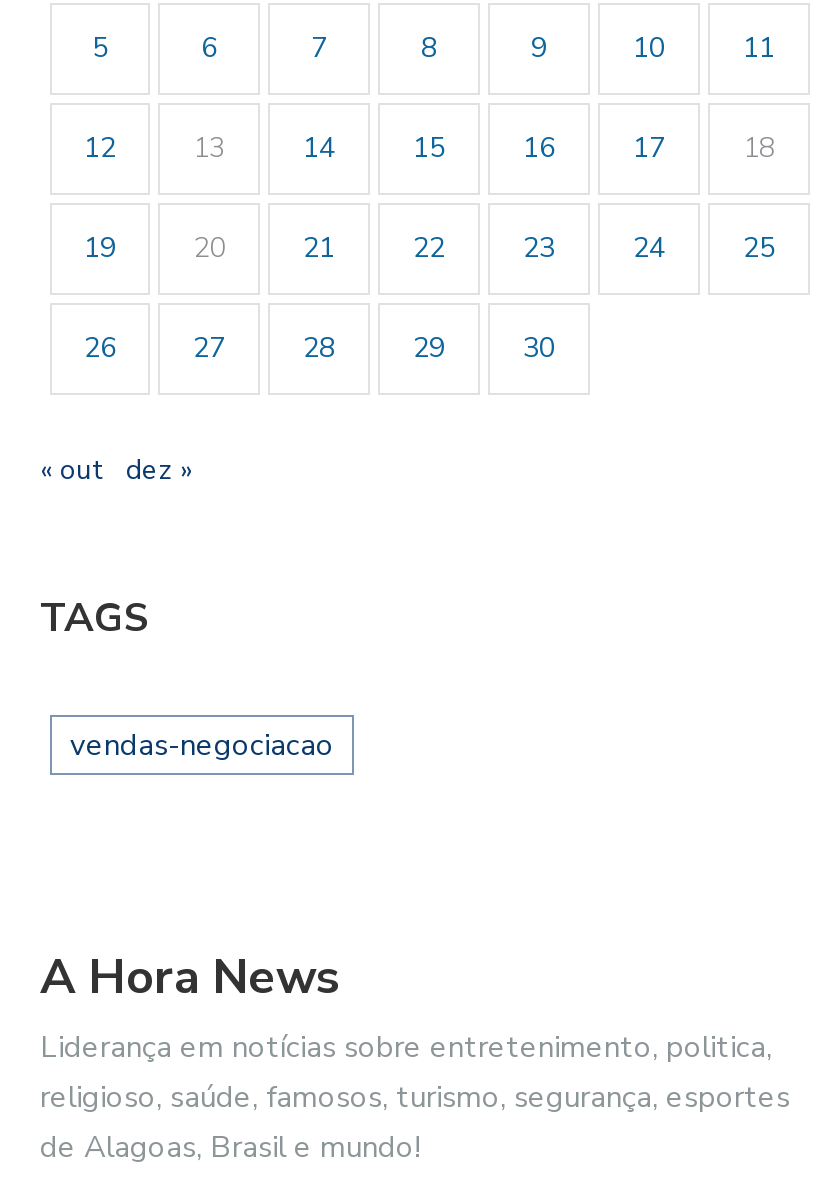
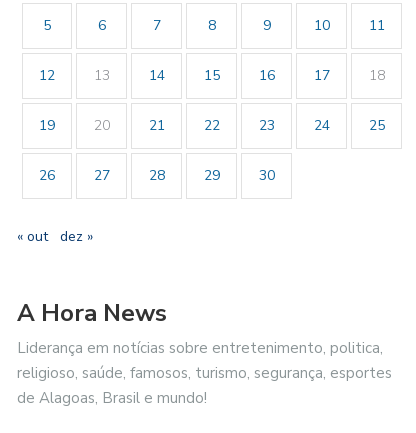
- TAGS
- vendas-negociacao
